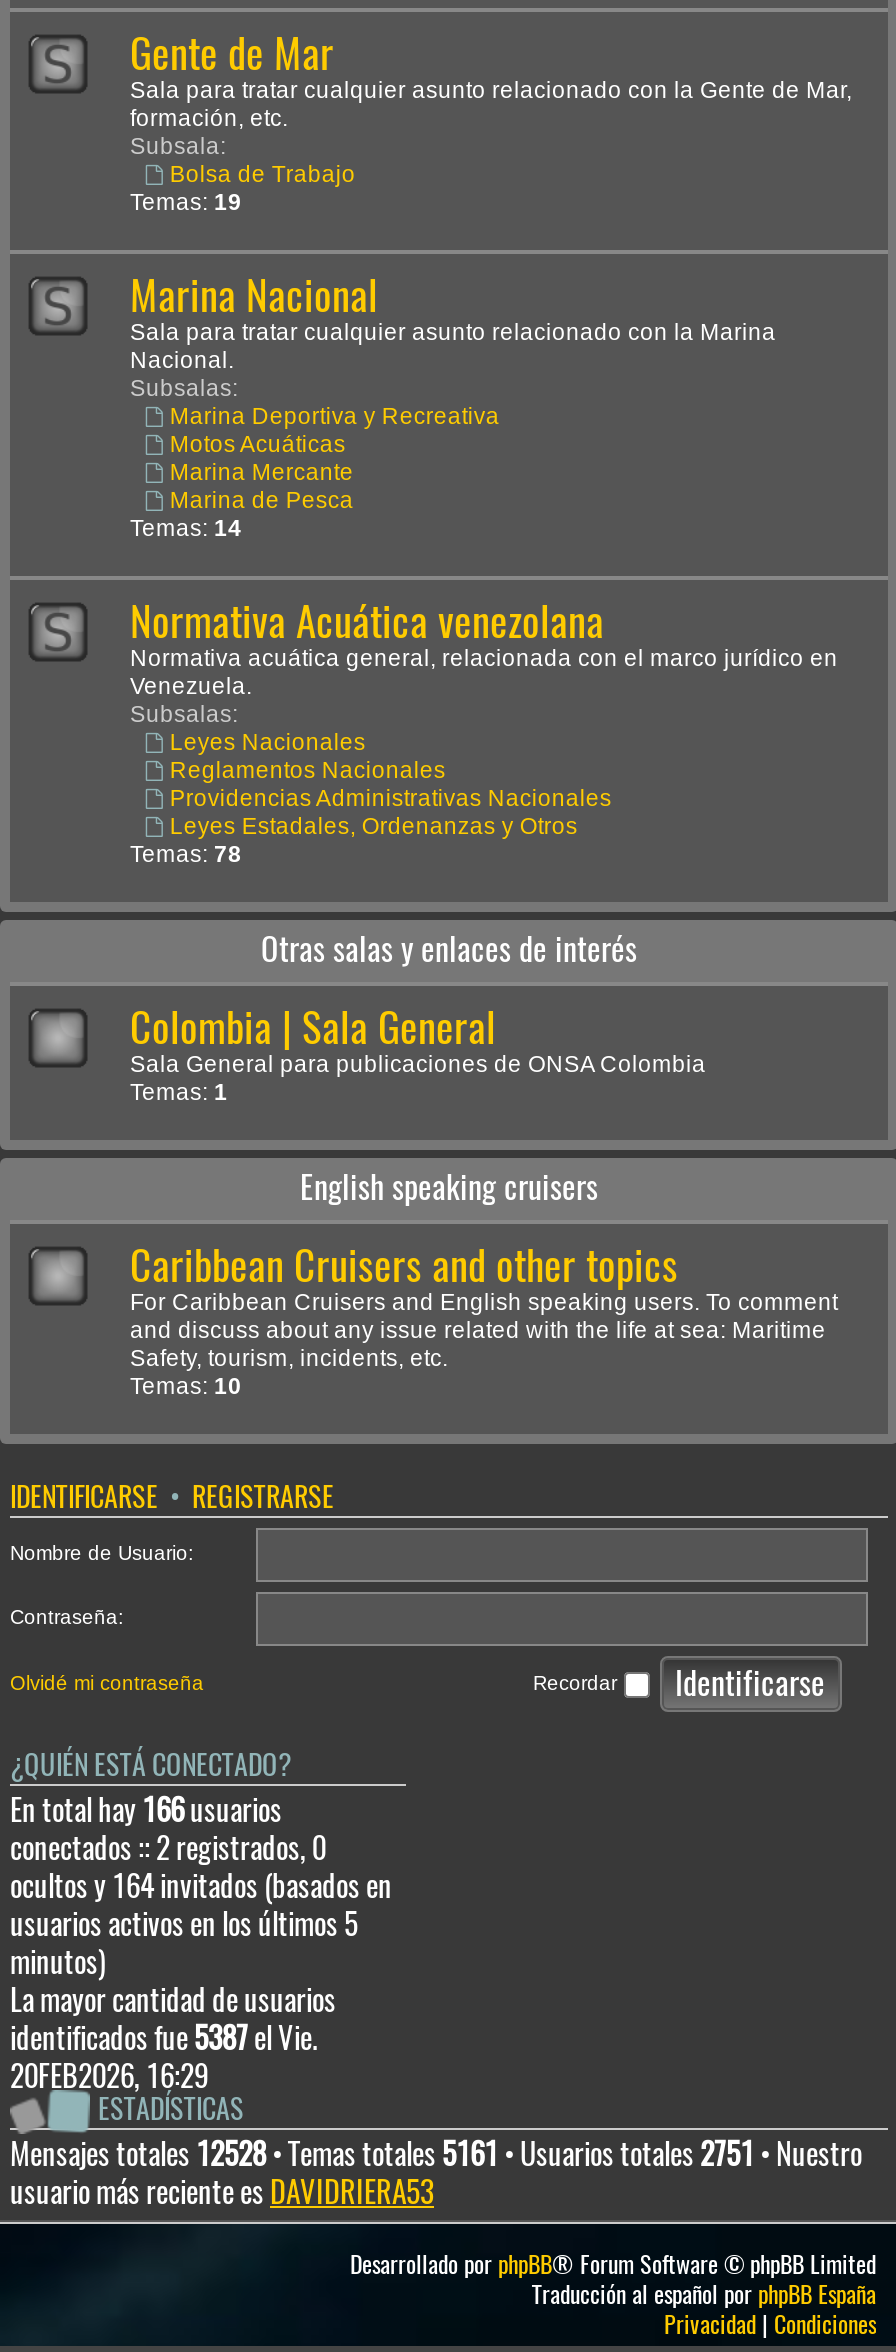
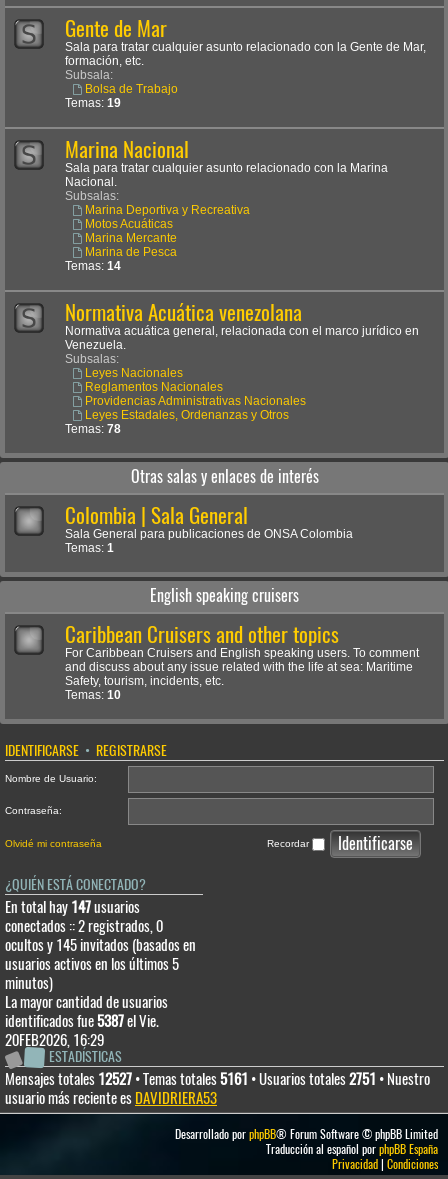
- En total hay 166usuarios
+ En total hay 147usuarios

- ocultos y 164 invitados (basados en
+ ocultos y 145 invitados (basados en

- Mensajes totales 12528 • Temas totales 5161 • Usuarios totales 2751 • Nuestro
+ Mensajes totales 12527 • Temas totales 5161 • Usuarios totales 2751 • Nuestro
